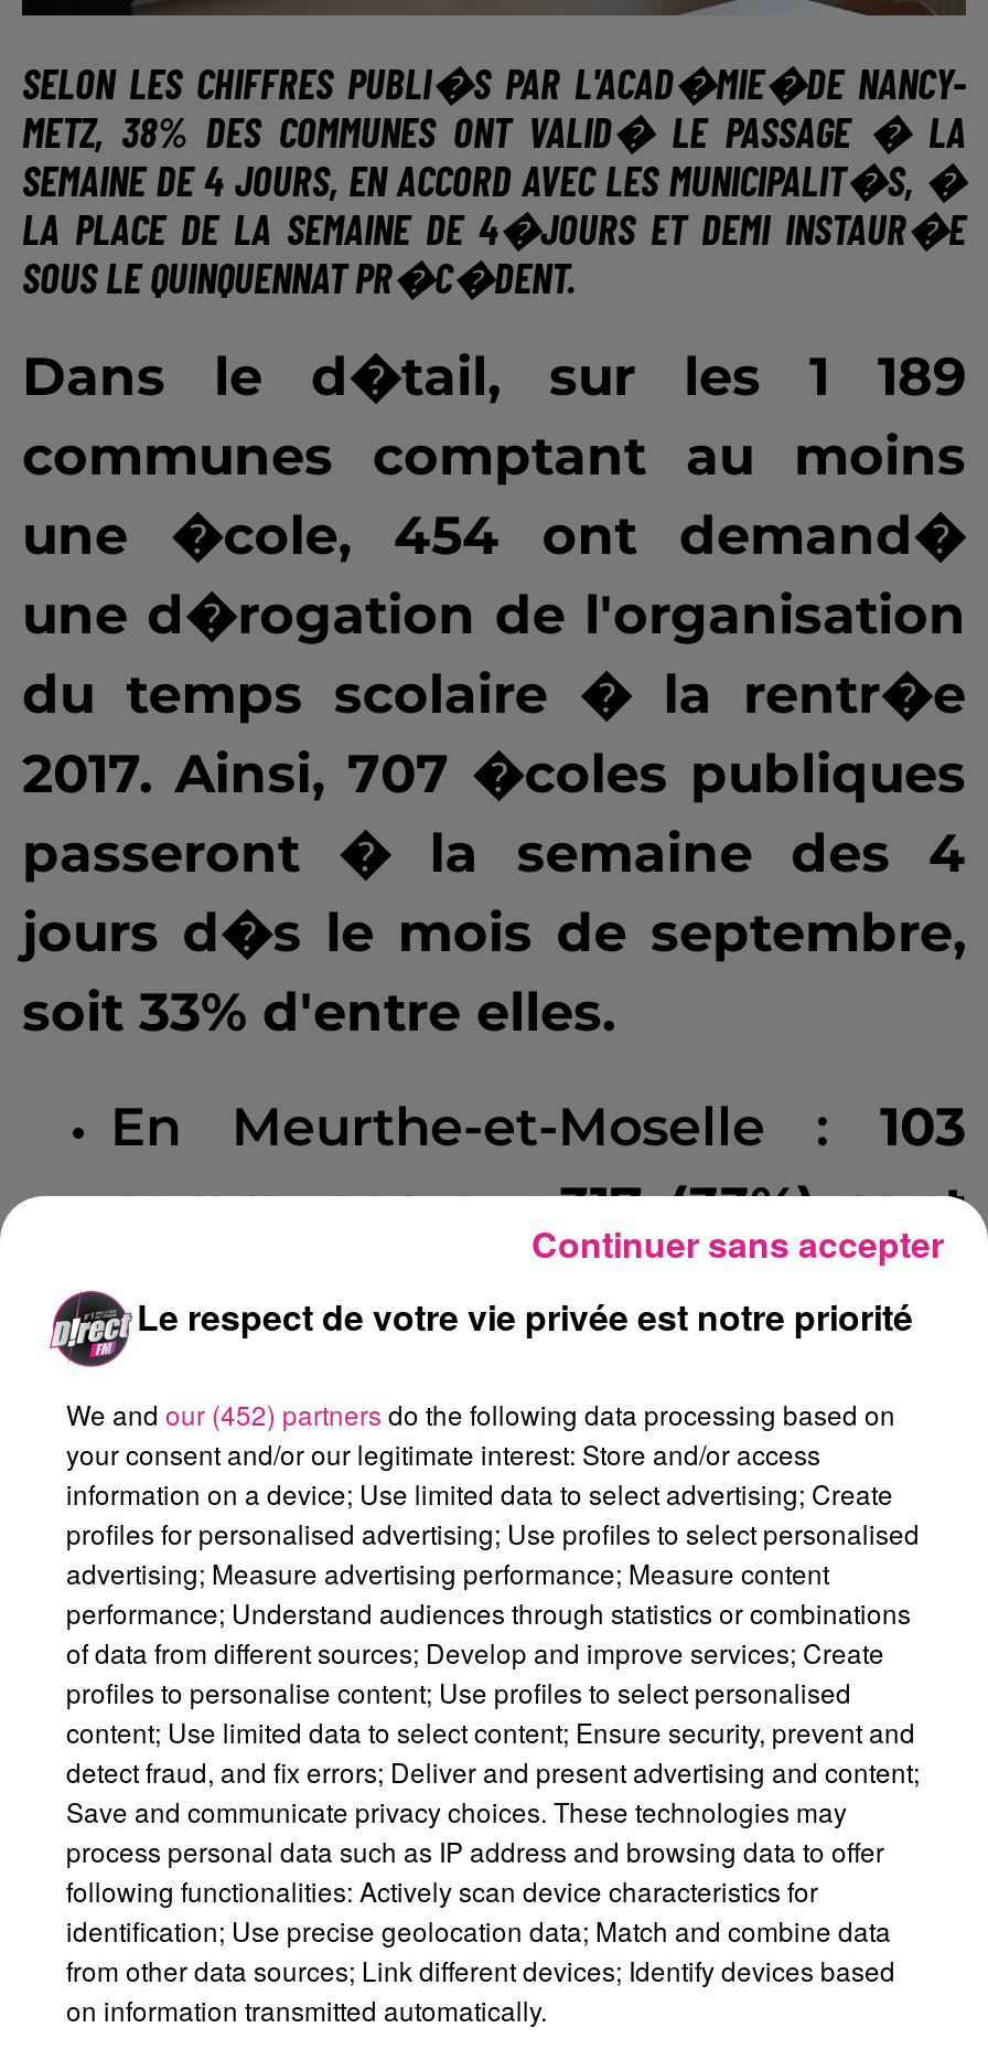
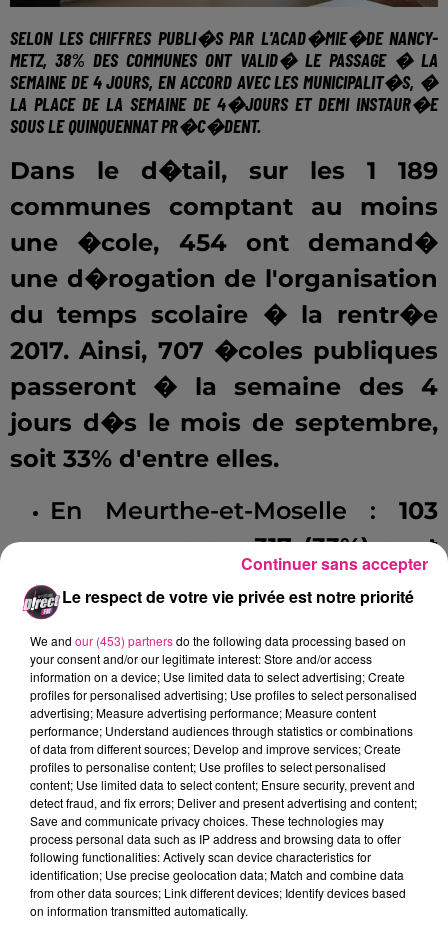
- We and our (452) partners do the following data processing based on
+ We and our (453) partners do the following data processing based on
